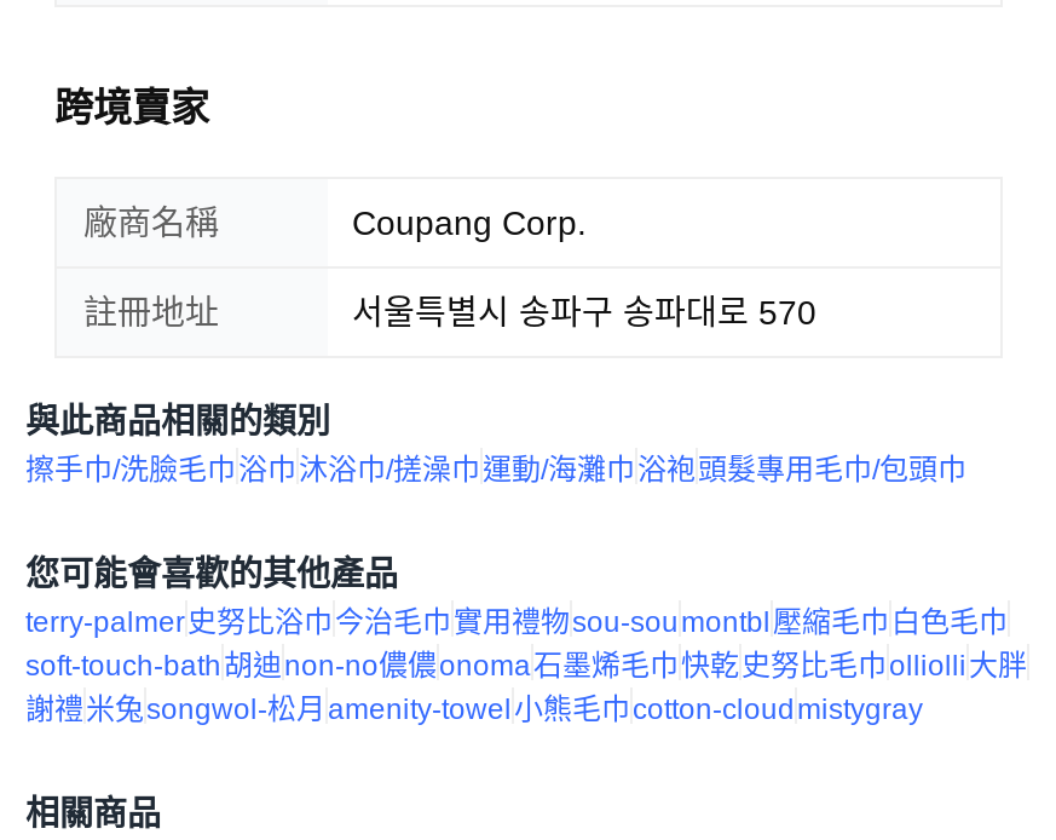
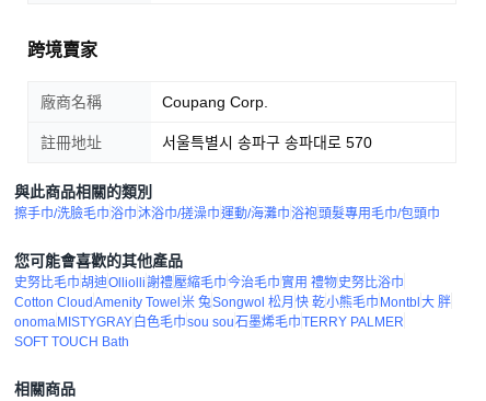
- terry-palmer史努比浴巾今治毛巾實用禮物sou-sou montbl壓縮毛巾白色毛巾
- soft-touch-bath胡迪non-no儂儂onoma石墨烯毛巾快乾史努比毛巾olliolli大胖
- 謝禮米兔songwol-松月amenity-towel小熊毛巾cotton-cloud mistygray
+ 史努比毛巾胡迪Olliolli謝禮壓縮毛巾今治毛巾實用 禮物史努比浴巾
+ Cotton CloudAmenity Towel米 兔Songwol 松月快 乾小熊毛巾Montbl大 胖
+ onoma MISTYGRAY白色毛巾sou sou石墨烯毛巾TERRY PALMER
+ SOFT TOUCH Bath
